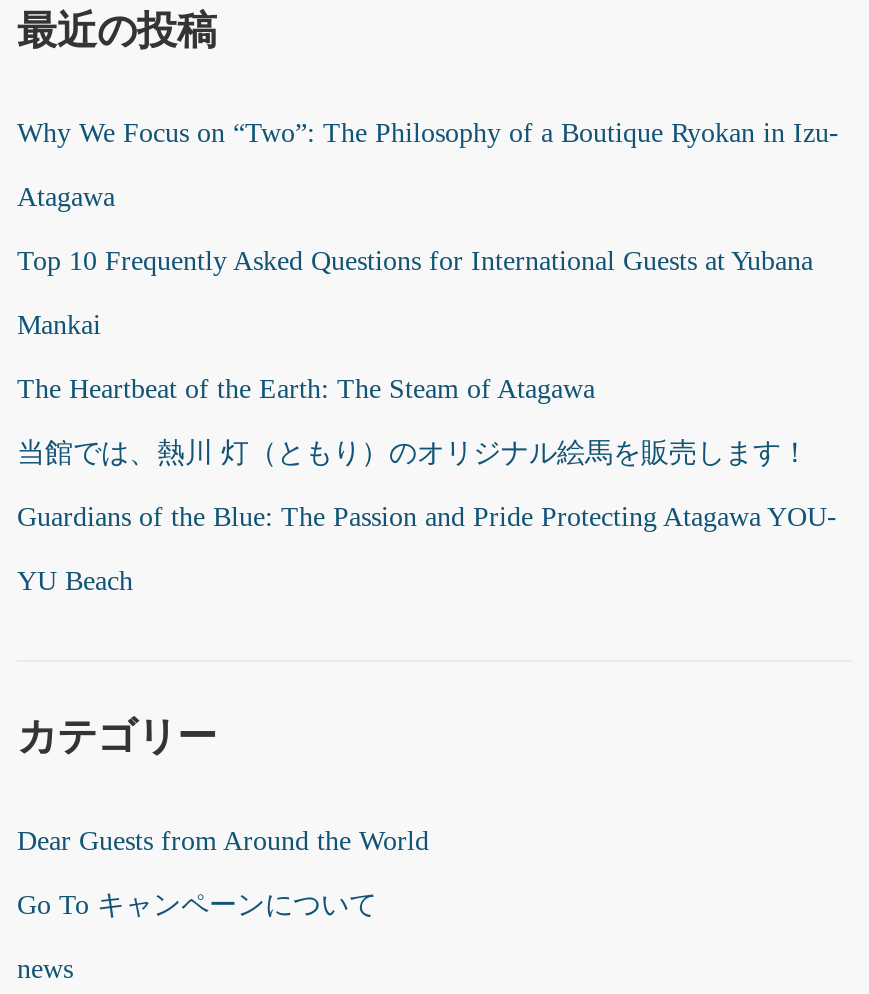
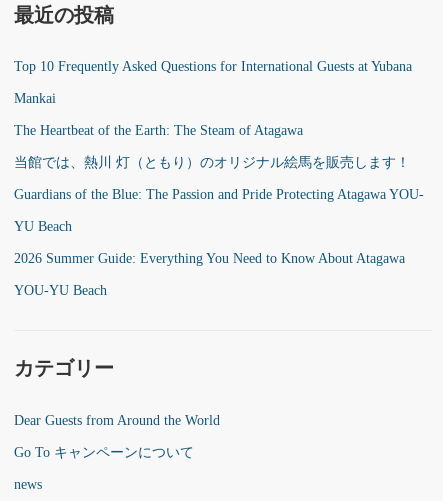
- Why We Focus on “Two”: The Philosophy of a Boutique Ryokan in Izu-
- Atagawa

moved up: Top 10 Frequently Asked Questions for International Guests at Yubana | Mankai | The Heartbeat of the Earth: The Steam of Atagawa | 当館では、熱川 灯（ともり）のオリジナル絵馬を販売します！ | Guardians of the Blue: The Passion and Pride Protecting Atagawa YOU- | YU Beach

+ 2026 Summer Guide: Everything You Need to Know About Atagawa
+ YOU-YU Beach
